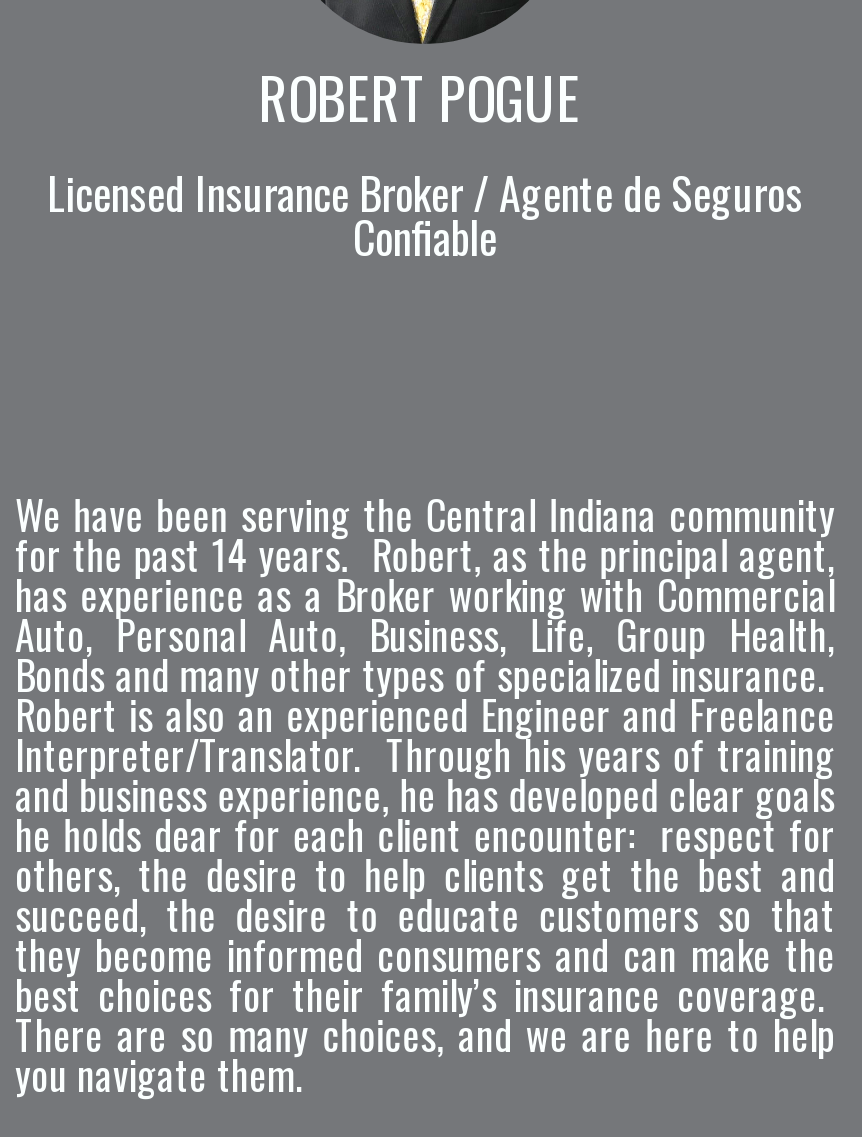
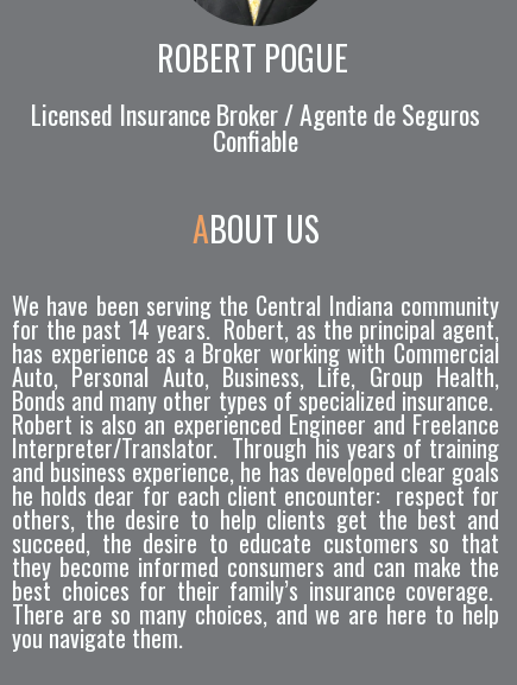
+ ABOUT US
